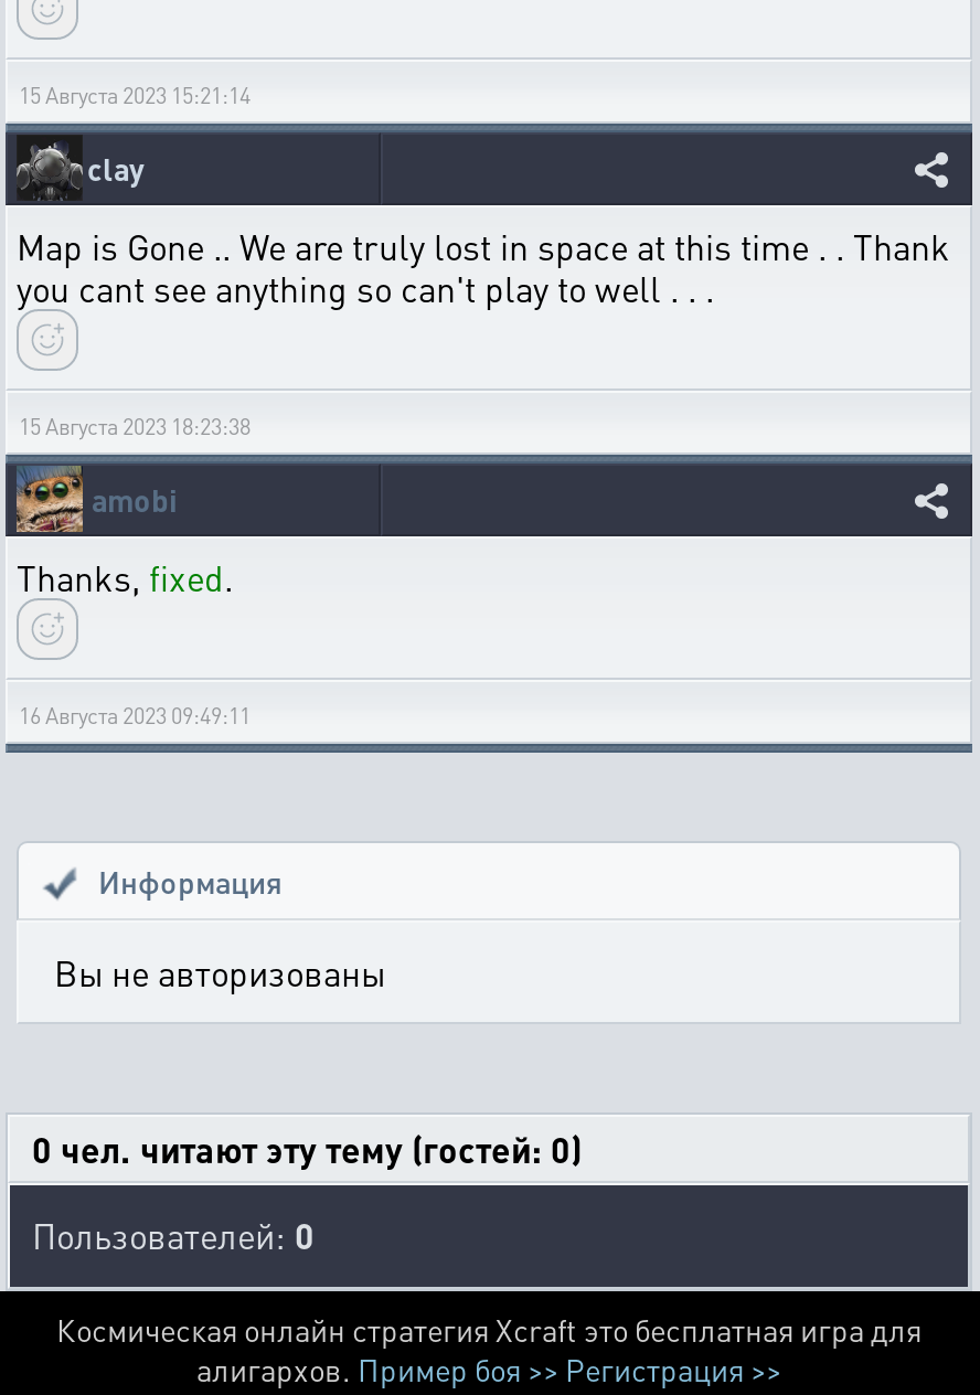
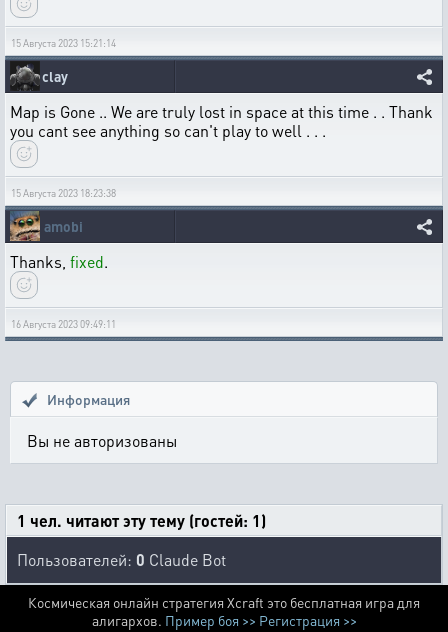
- 0 чел. читают эту тему (гостей: 0)
+ 1 чел. читают эту тему (гостей: 1)

- Пользователей: 0
+ Пользователей: 0 Claude Bot
